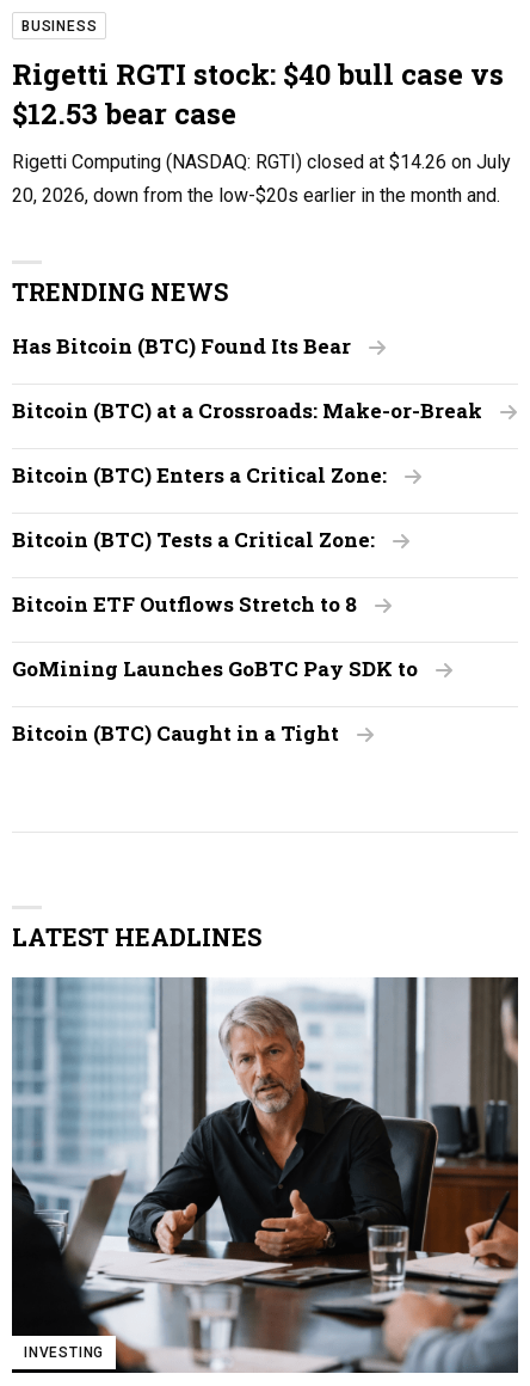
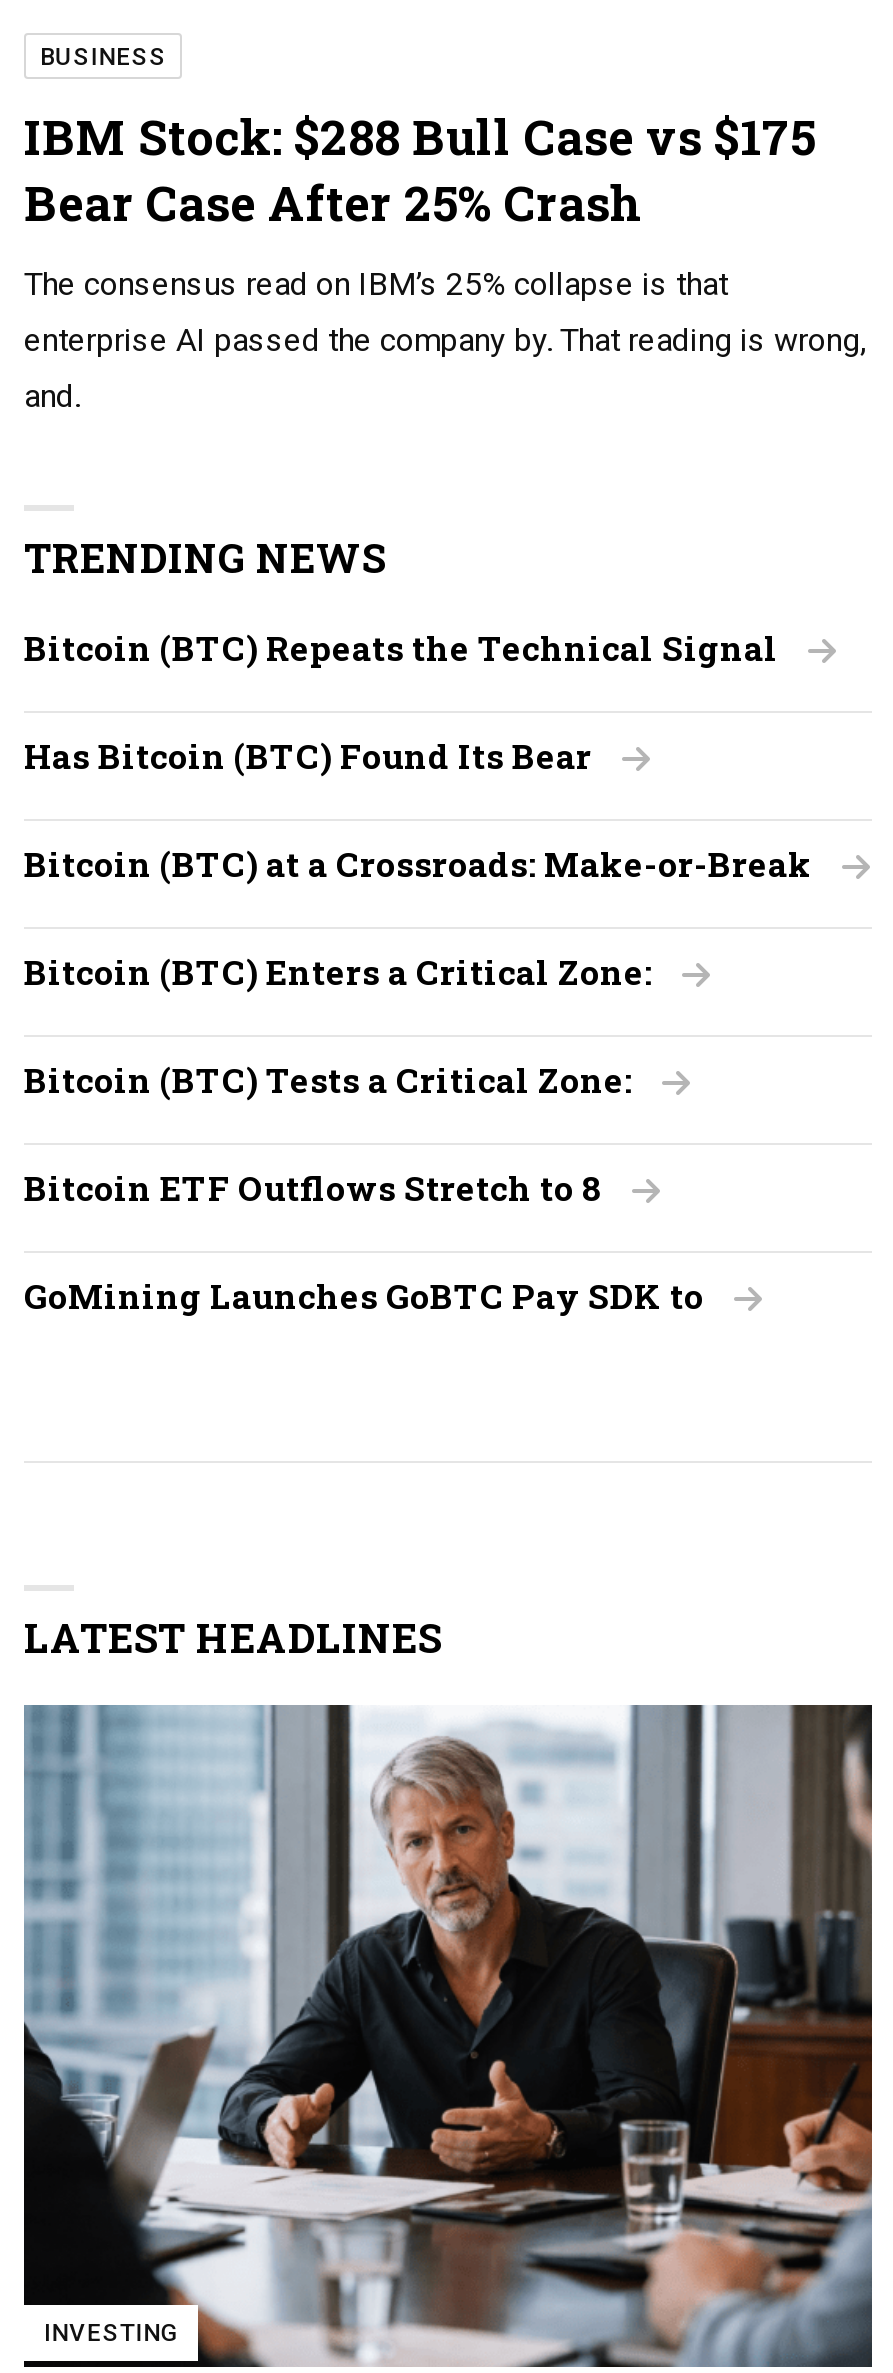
- Rigetti RGTI stock: $40 bull case vs
- $12.53 bear case
- Rigetti Computing (NASDAQ: RGTI) closed at $14.26 on July
- 20, 2026, down from the low-$20s earlier in the month and.
+ IBM Stock: $288 Bull Case vs $175
+ Bear Case After 25% Crash
+ The consensus read on IBM’s 25% collapse is that
+ enterprise AI passed the company by. That reading is wrong,
+ and.

+ Bitcoin (BTC) Repeats the Technical Signal

moved down: Has Bitcoin (BTC) Found Its Bear | Bitcoin (BTC) at a Crossroads: Make-or-Break | Bitcoin (BTC) Enters a Critical Zone: | Bitcoin (BTC) Tests a Critical Zone: | Bitcoin ETF Outflows Stretch to 8 | GoMining Launches GoBTC Pay SDK to

- Bitcoin (BTC) Caught in a Tight
